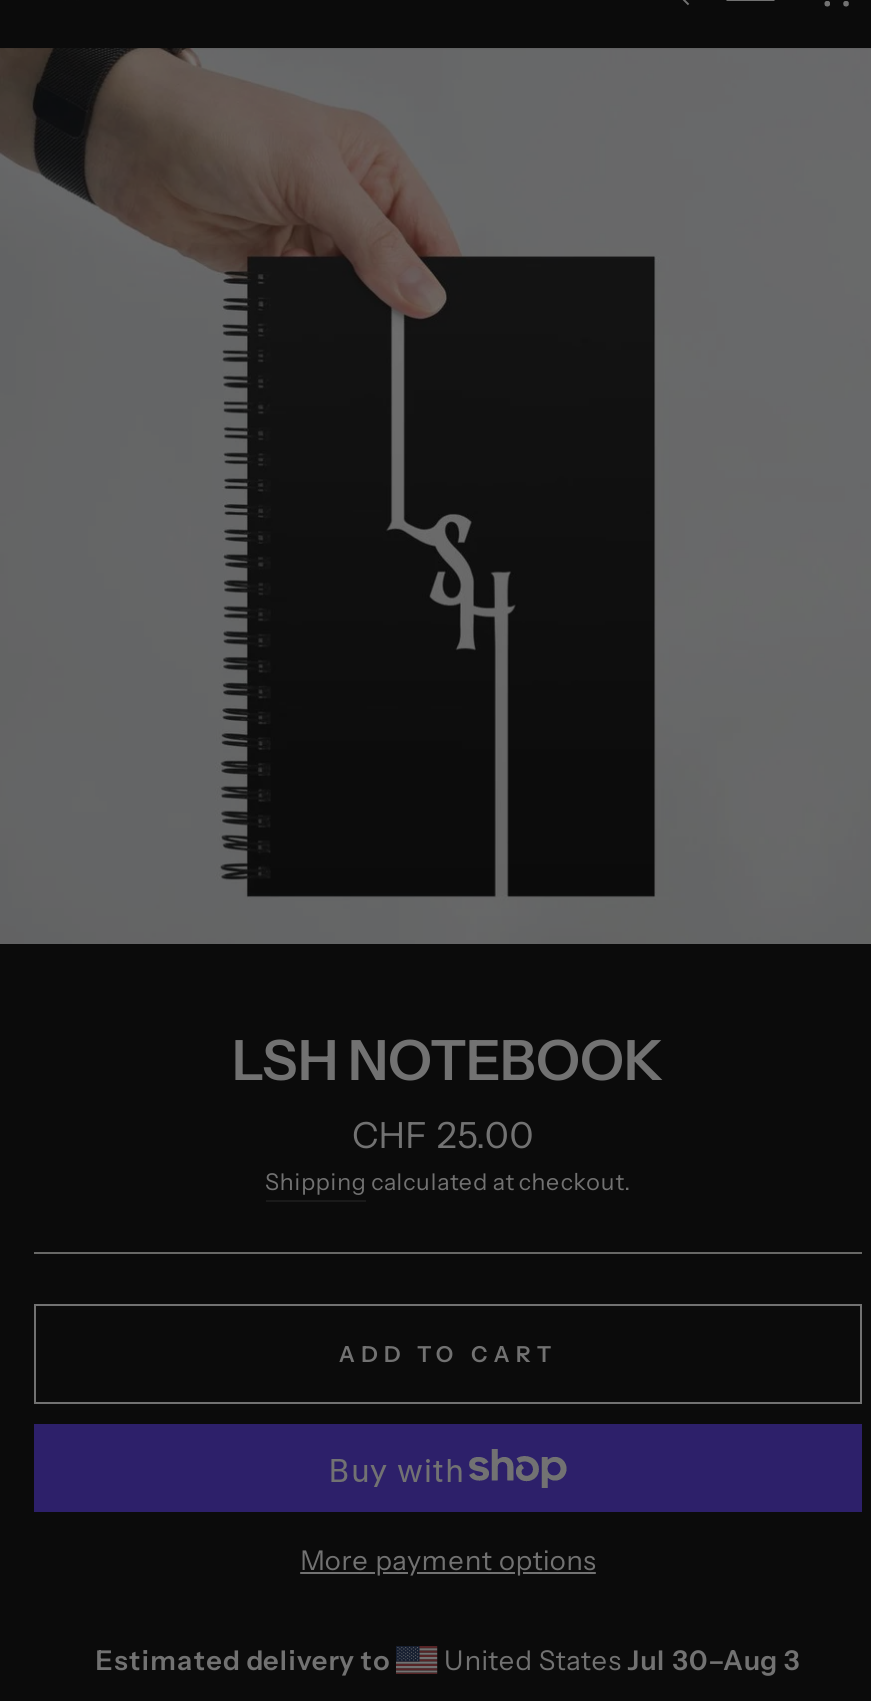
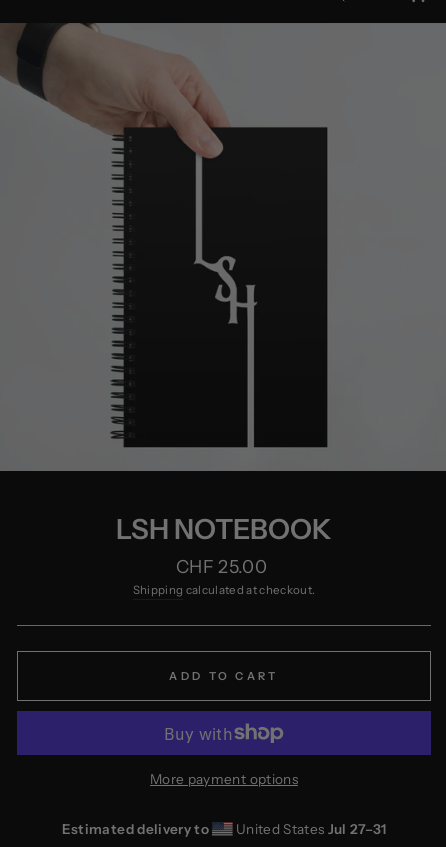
- United States Jul 30–Aug 3
+ United States Jul 27–31
